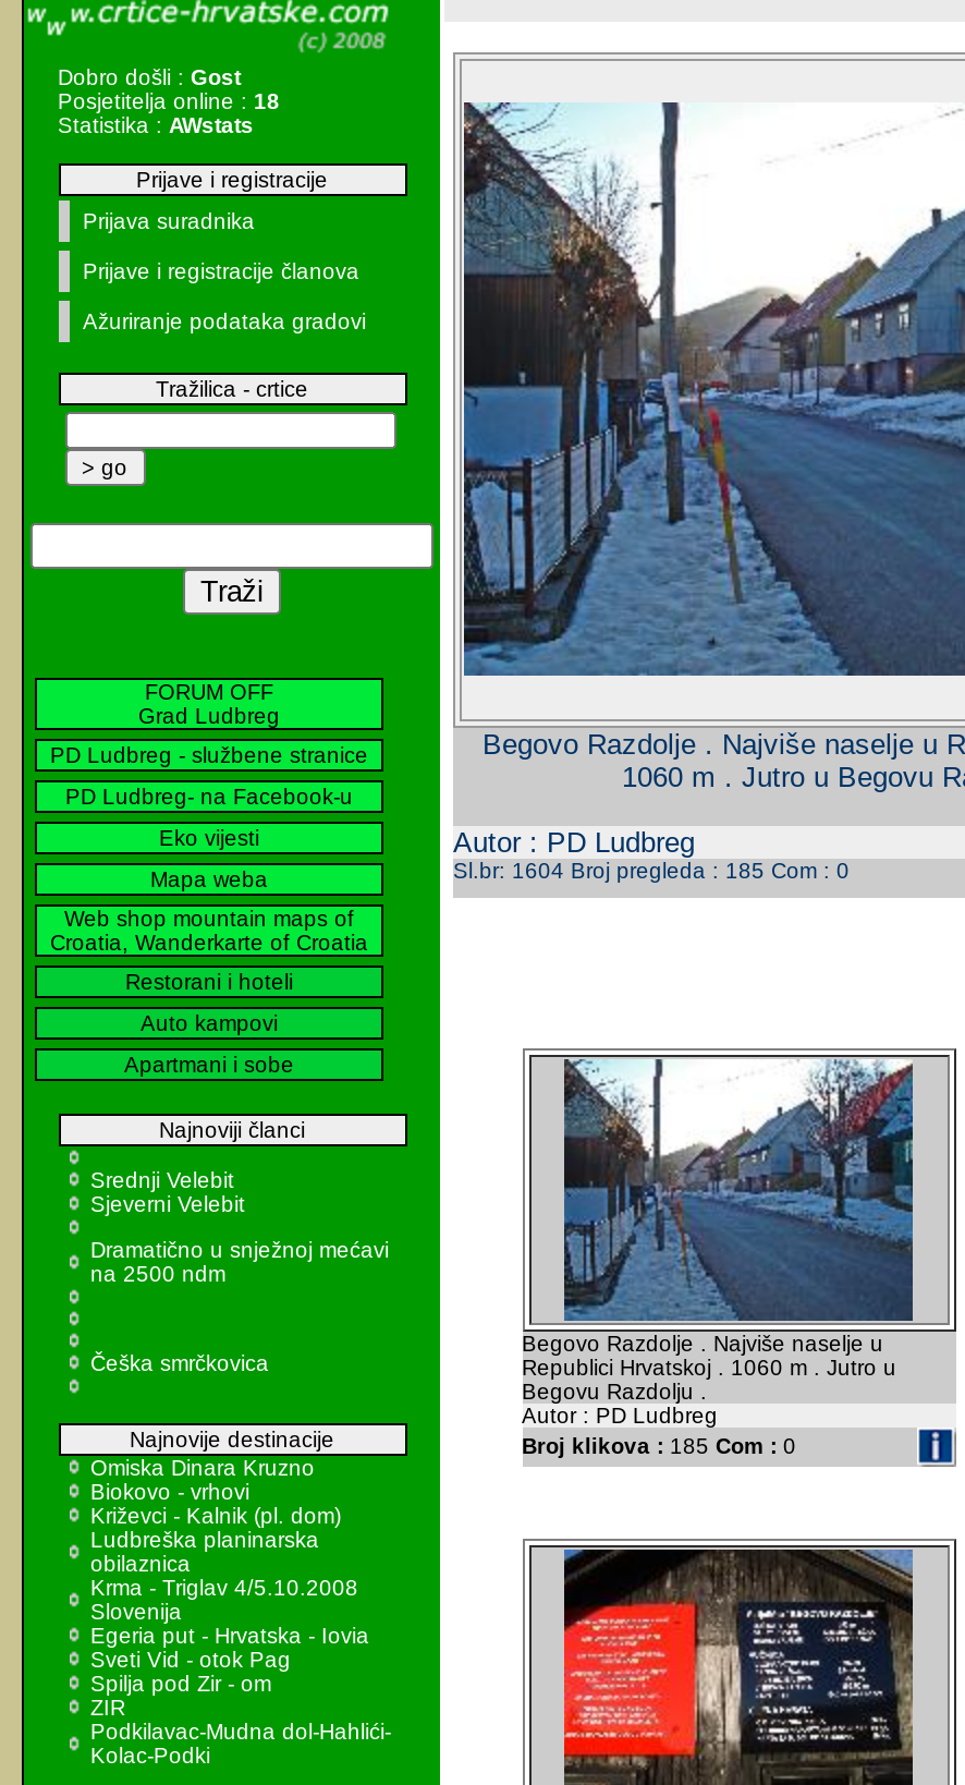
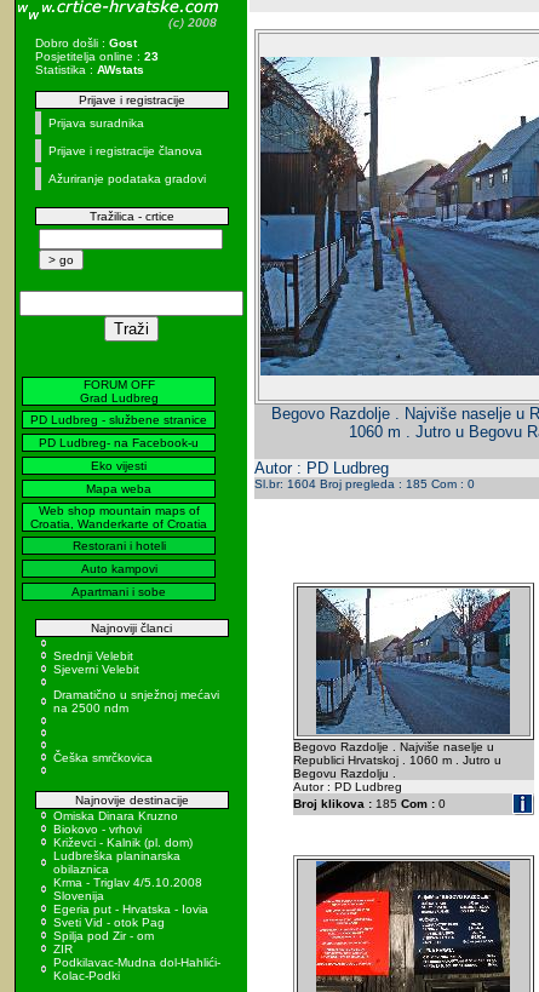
- Posjetitelja online : 18
+ Posjetitelja online : 23
